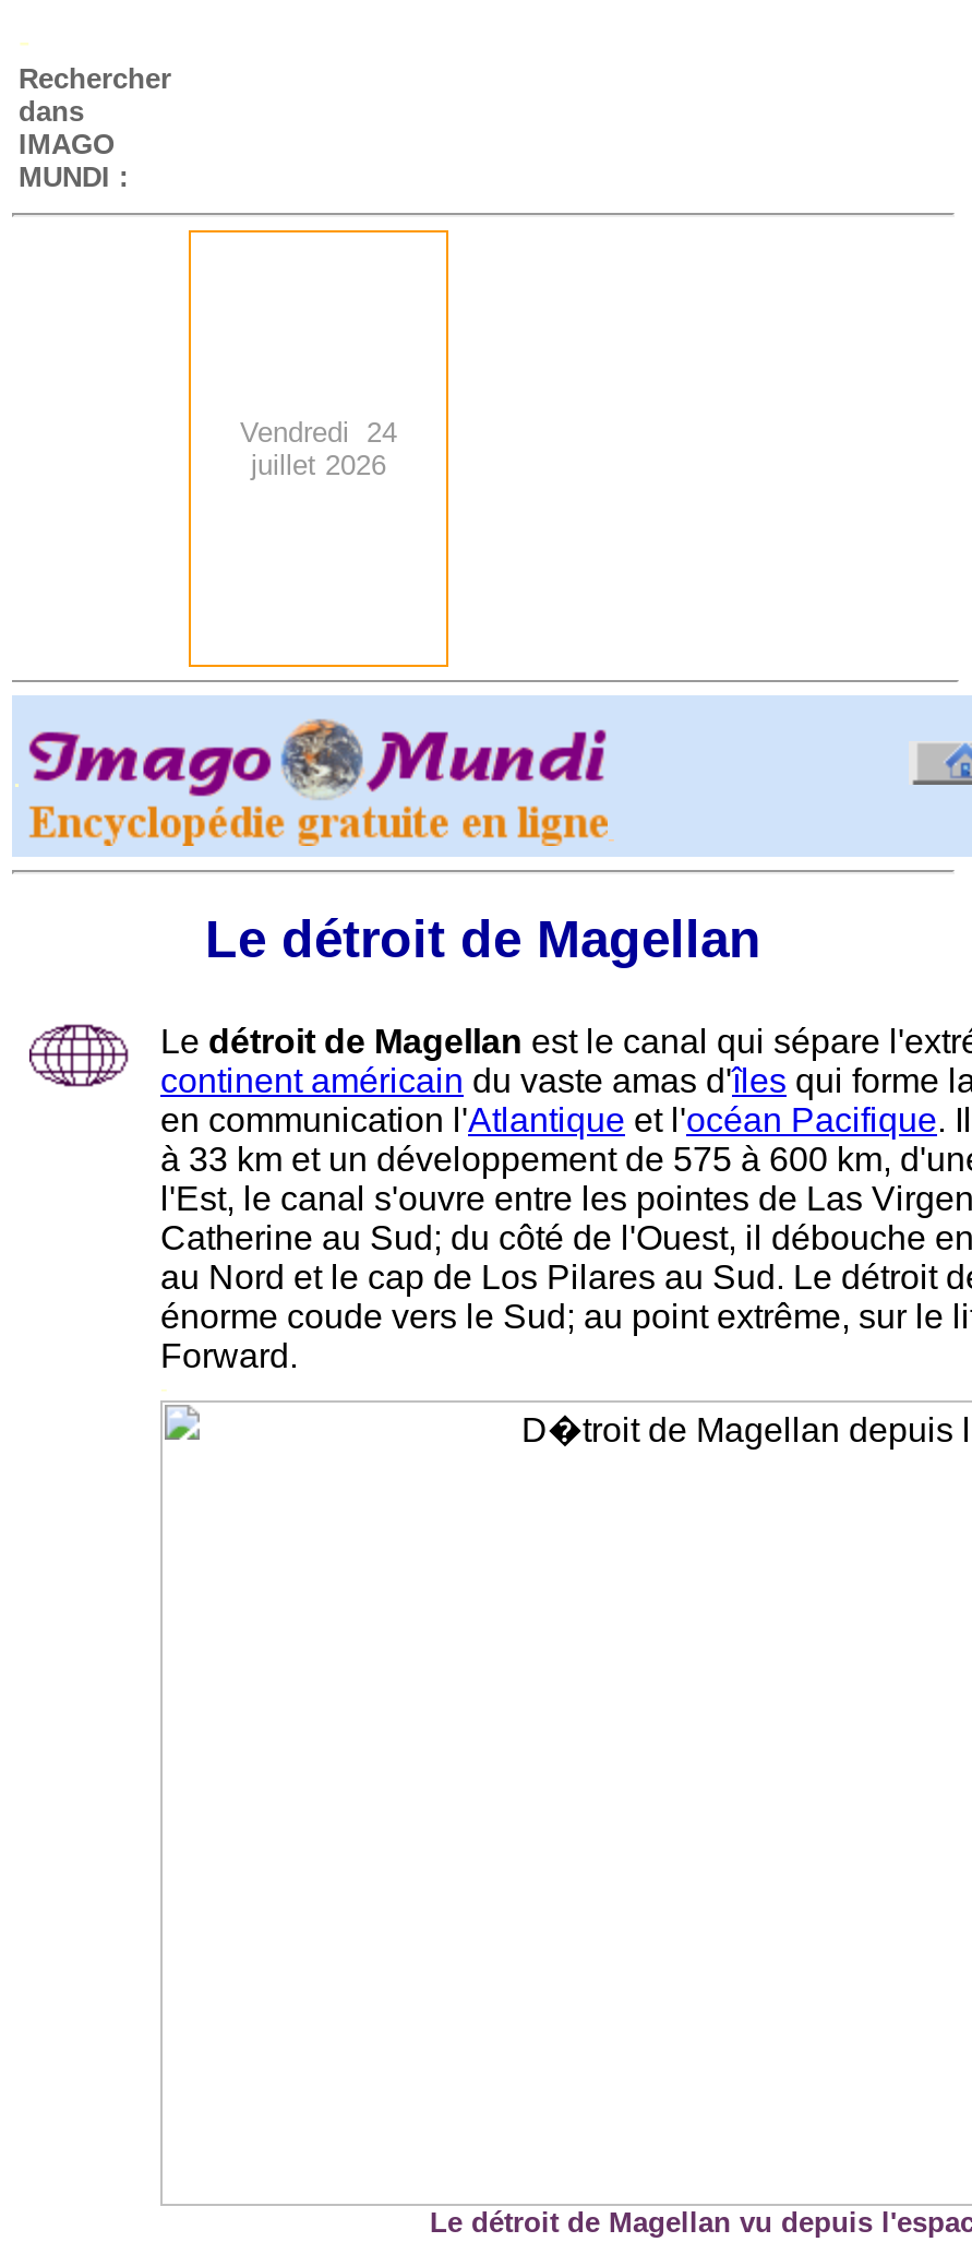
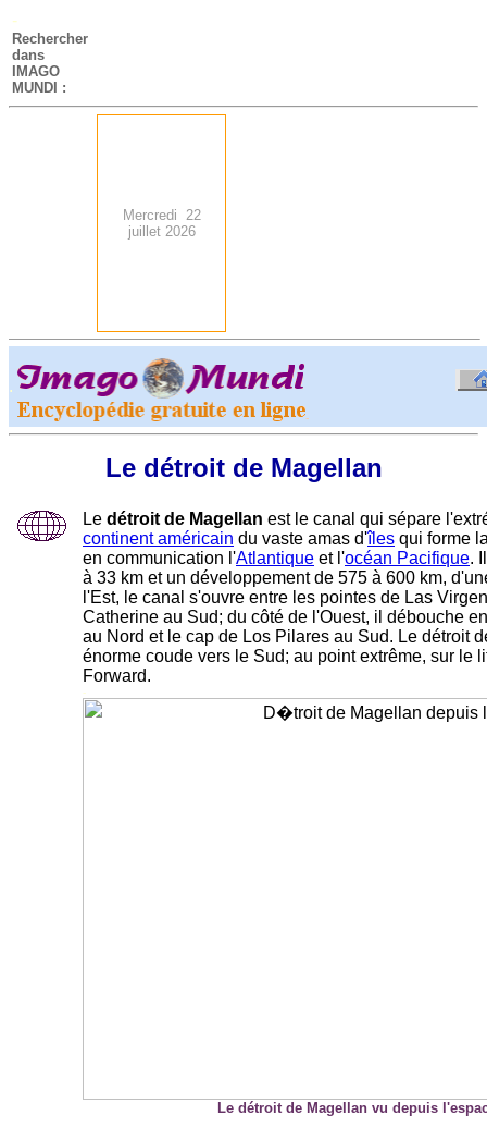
- Vendredi 24
+ Mercredi 22
